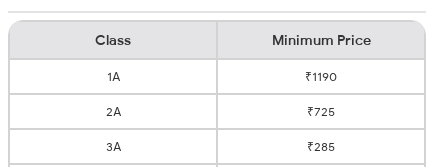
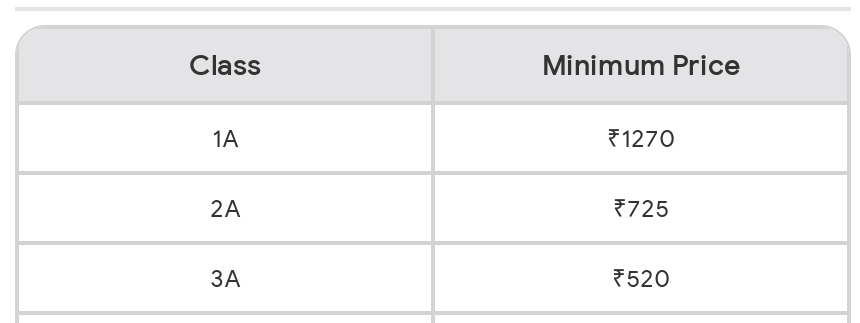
- ₹1190
+ ₹1270

- ₹285
+ ₹520
